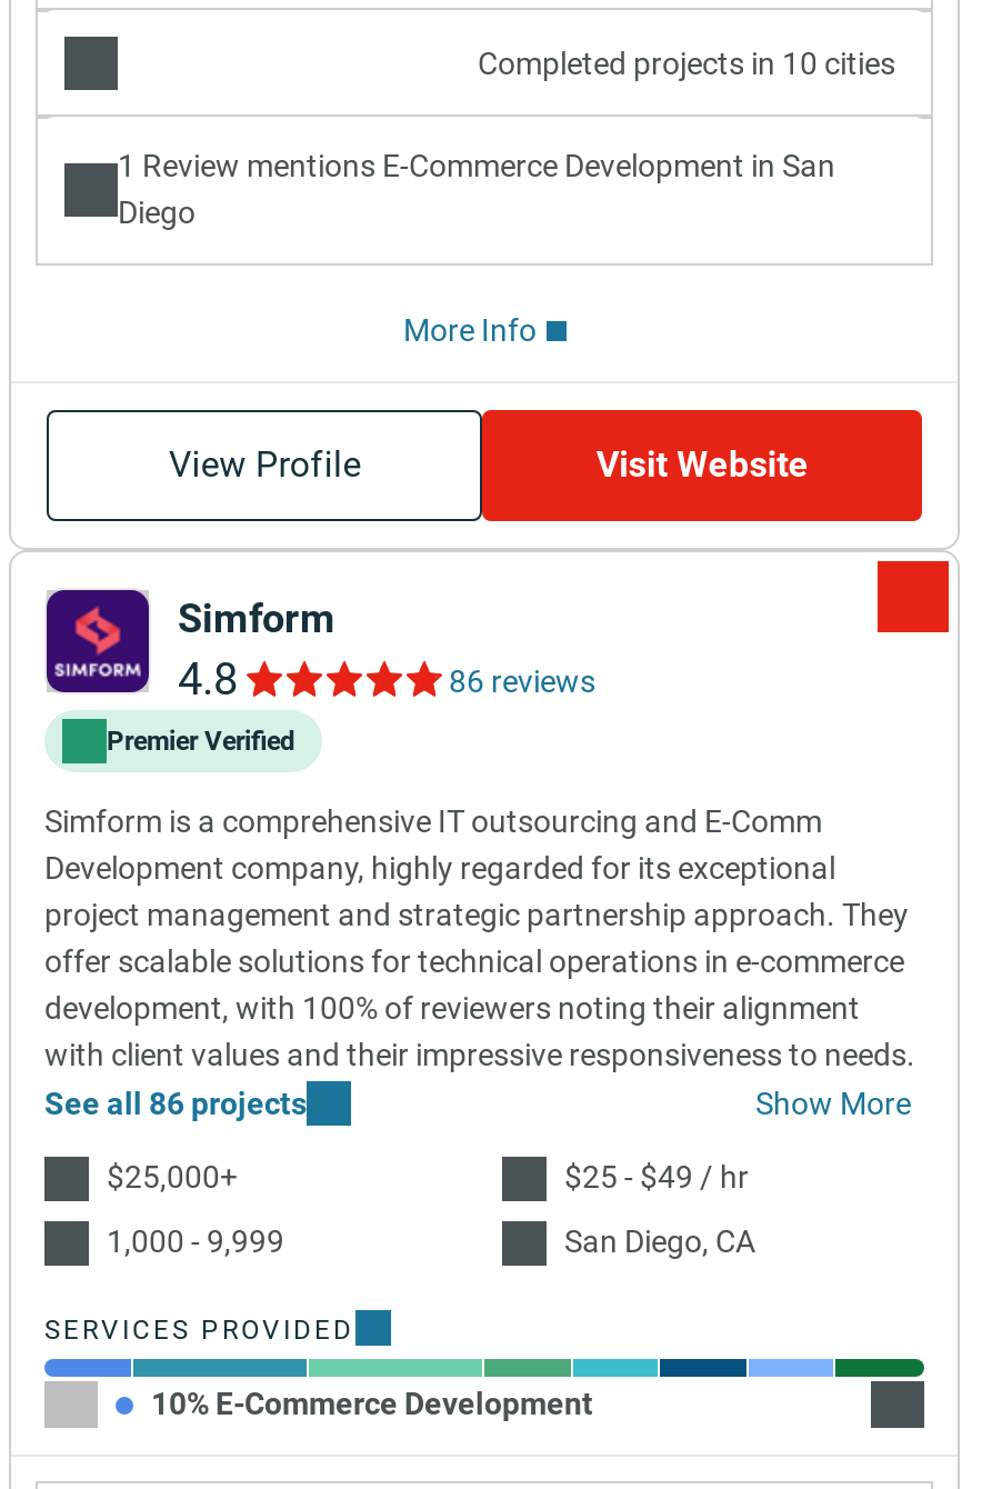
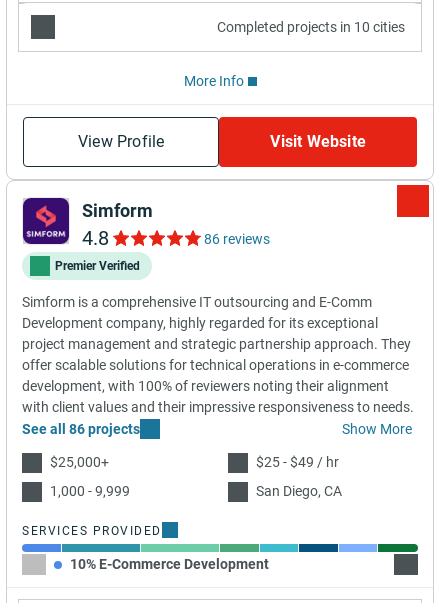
- 1 Review mentions E-Commerce Development in San
- Diego
